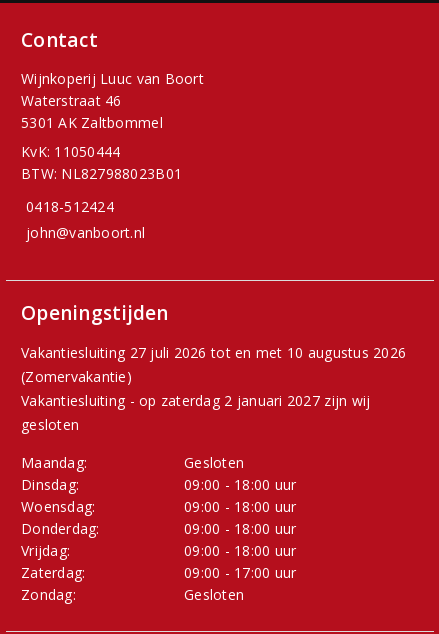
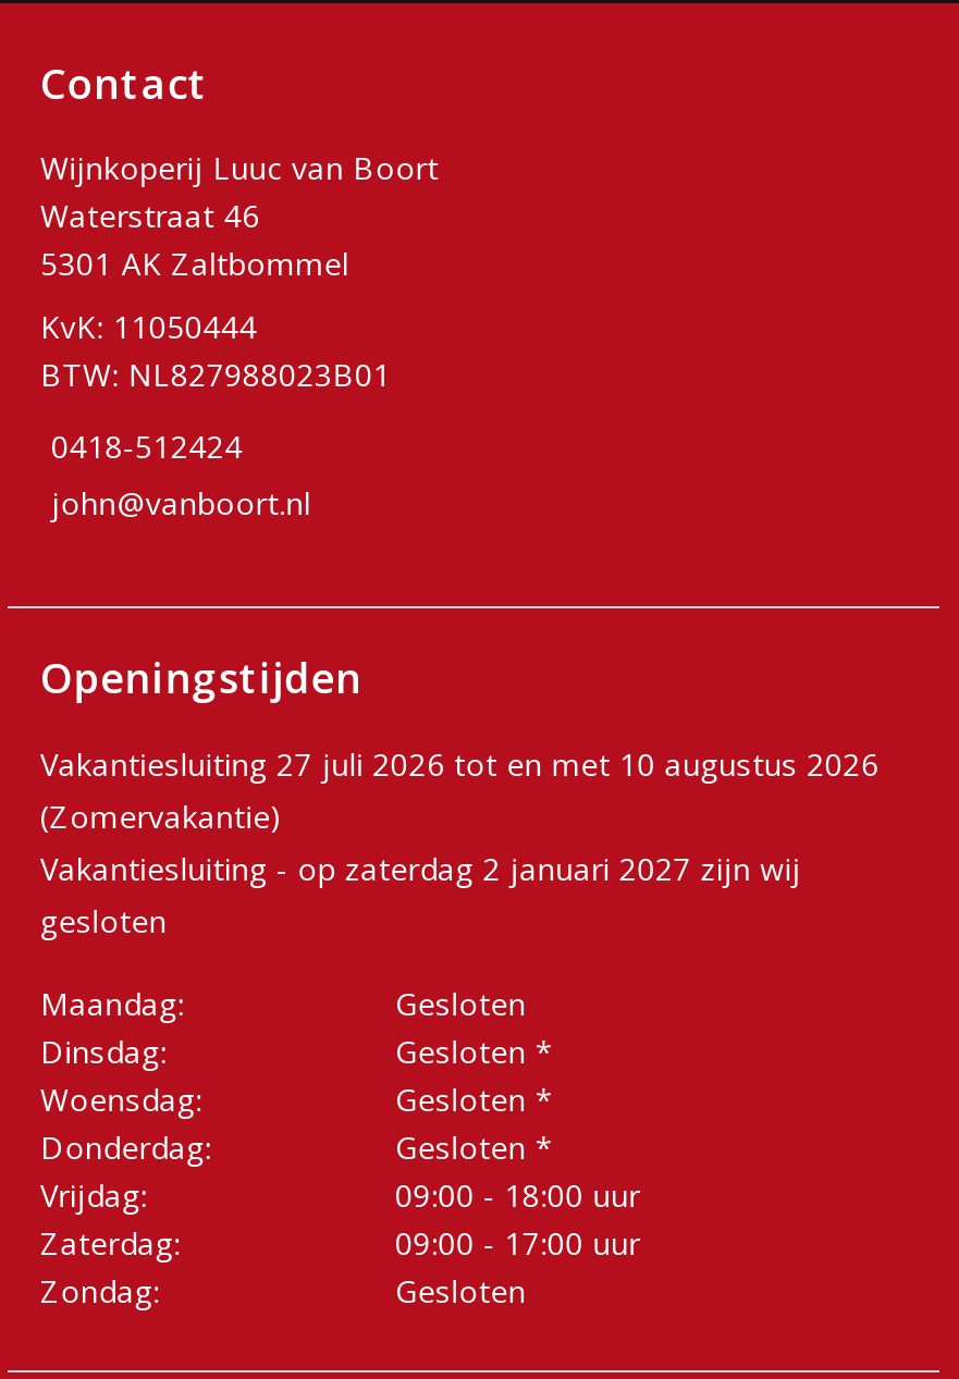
- 09:00 - 18:00 uur
+ Gesloten *

- 09:00 - 18:00 uur
+ Gesloten *

- 09:00 - 18:00 uur
+ Gesloten *
